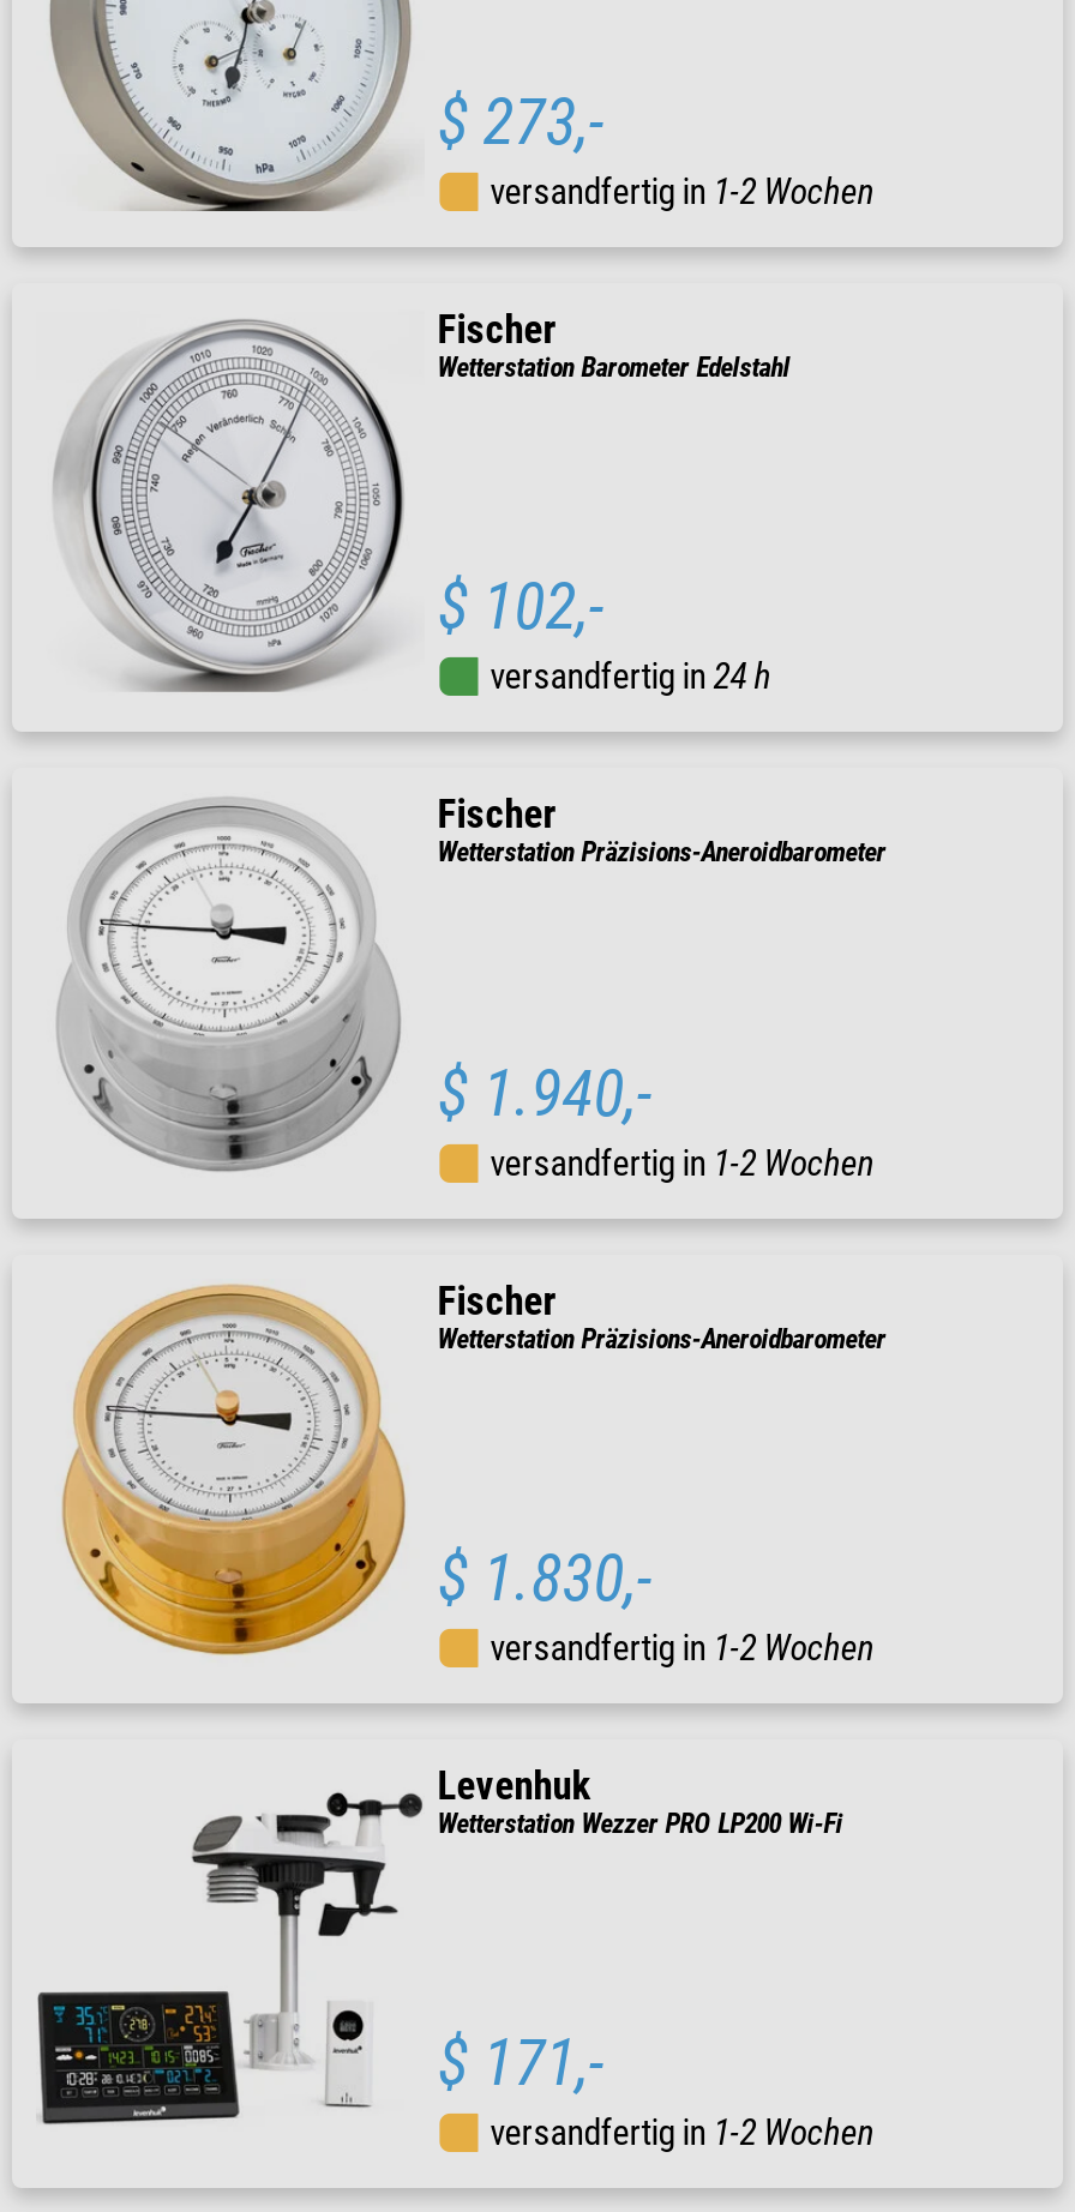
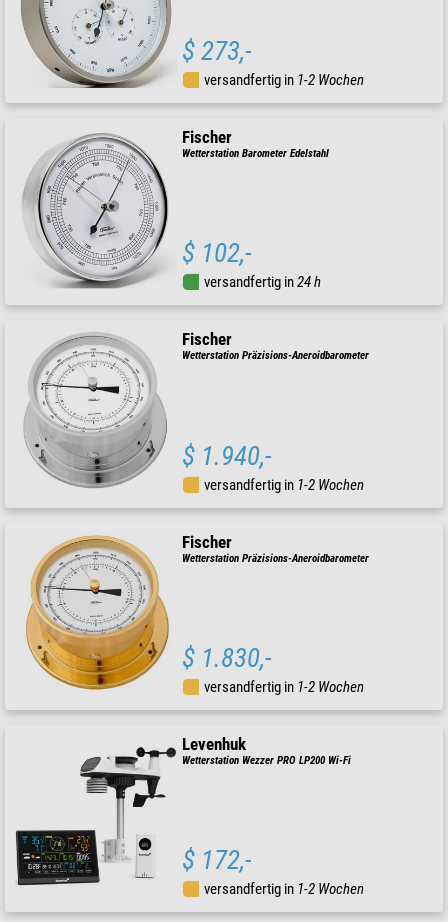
- $ 171,-
+ $ 172,-
